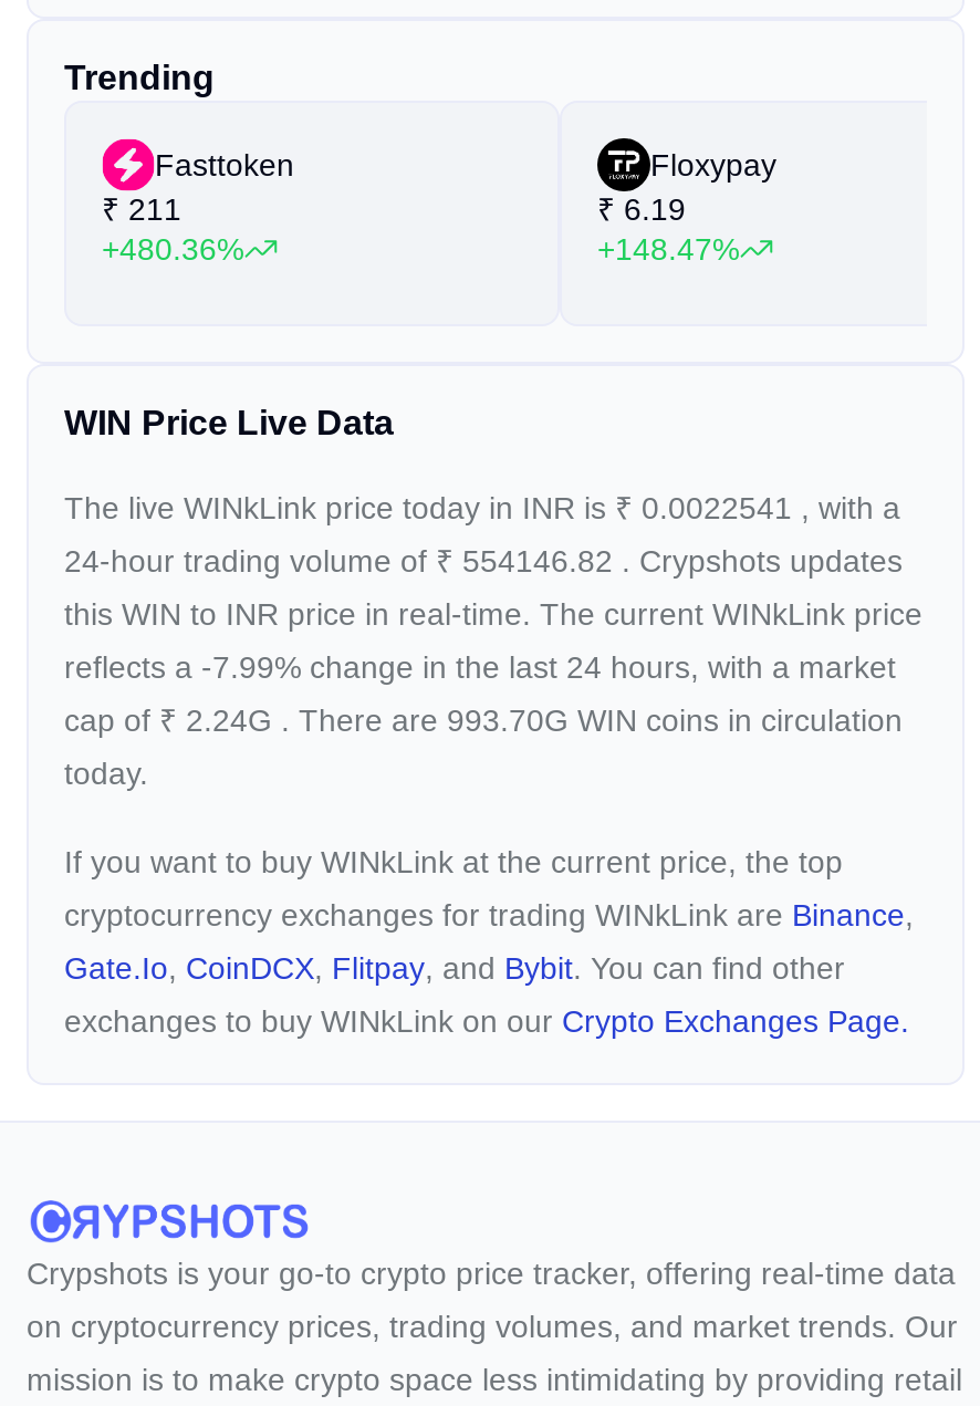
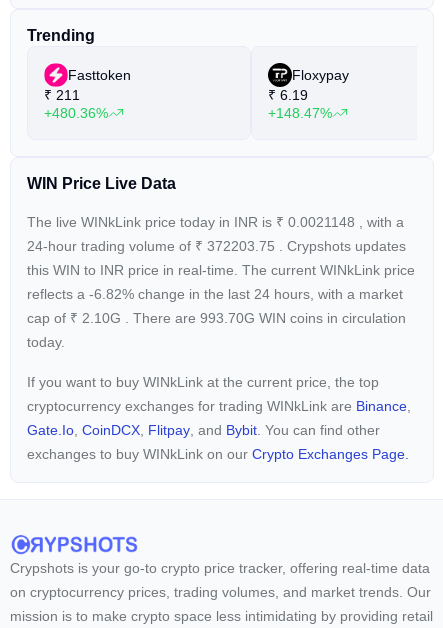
- The live WINkLink price today in INR is ₹0.0022541, with a
+ The live WINkLink price today in INR is ₹0.0021148, with a

- 24-hour trading volume of ₹554146.82. Crypshots updates
+ 24-hour trading volume of ₹372203.75. Crypshots updates

- reflects a -7.99% change in the last 24 hours, with a market
+ reflects a -6.82% change in the last 24 hours, with a market

- cap of ₹2.24G. There are 993.70G WIN coins in circulation
+ cap of ₹2.10G. There are 993.70G WIN coins in circulation
